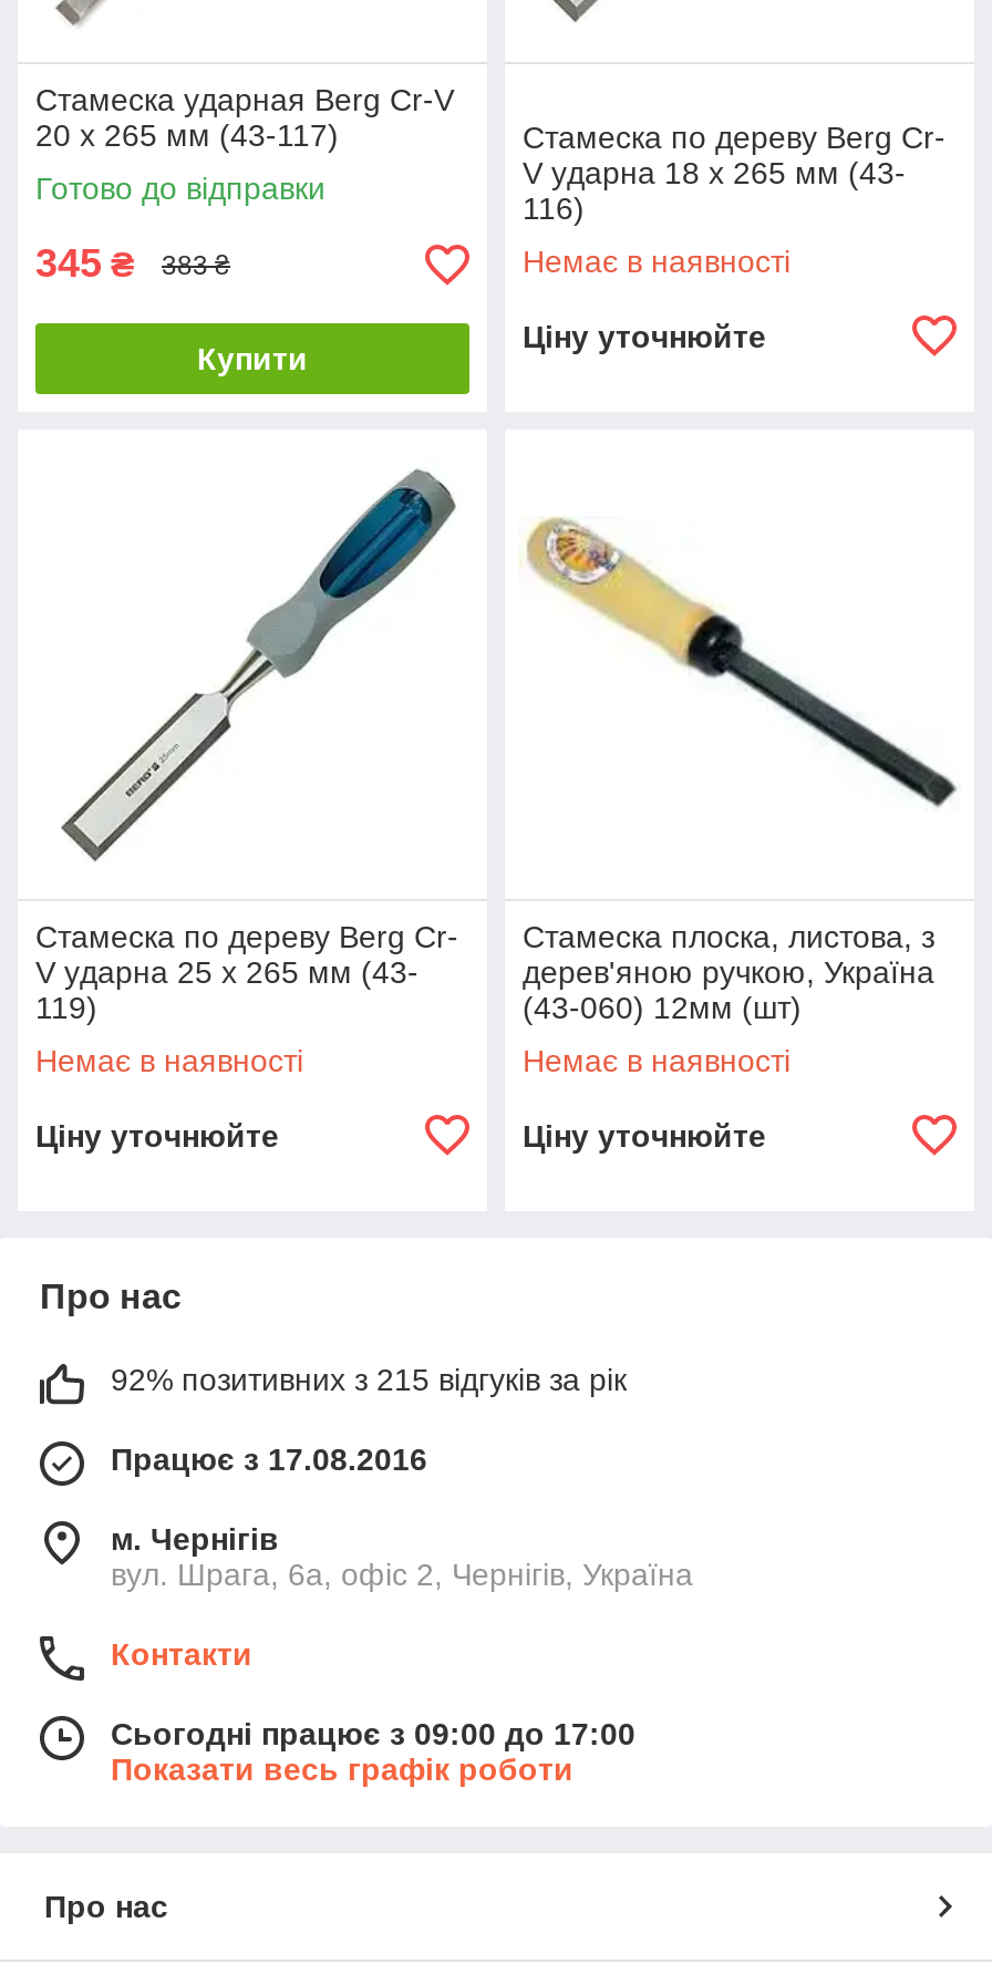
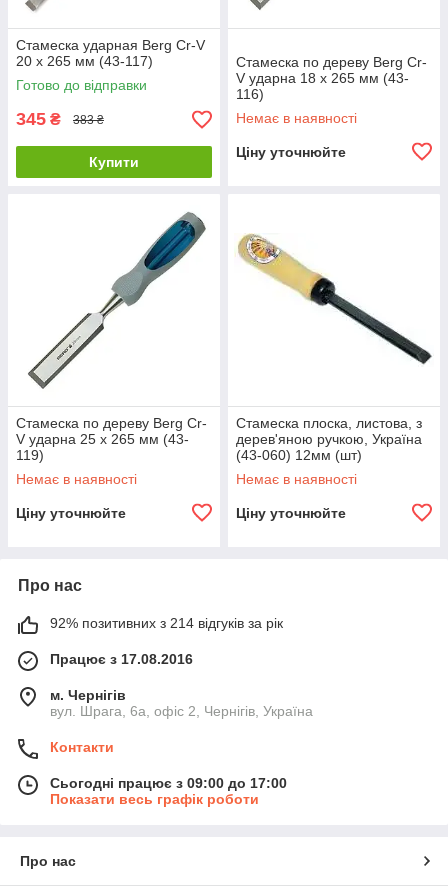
- 92% позитивних з 215 відгуків за рік
+ 92% позитивних з 214 відгуків за рік
